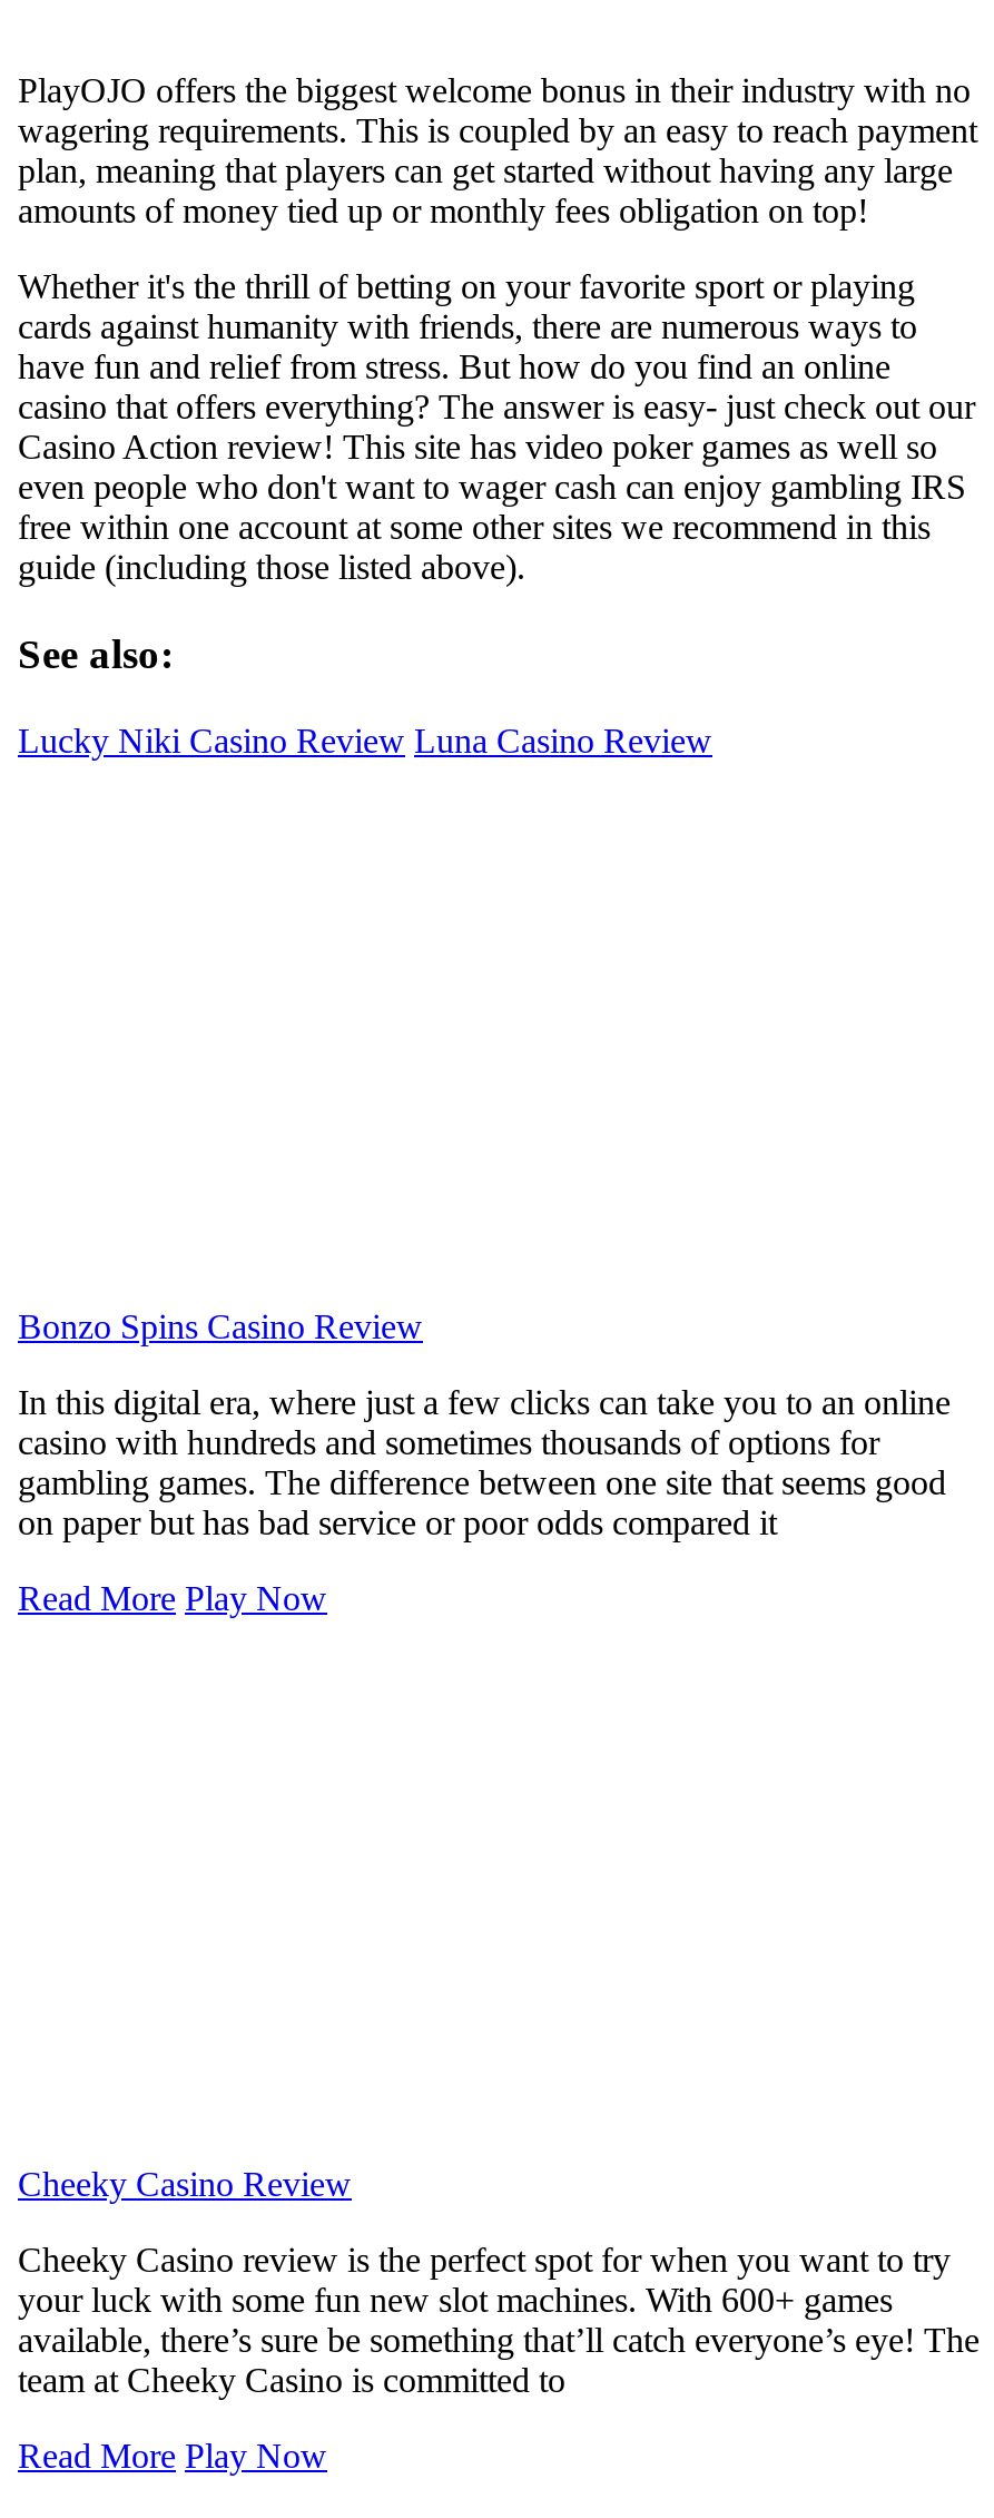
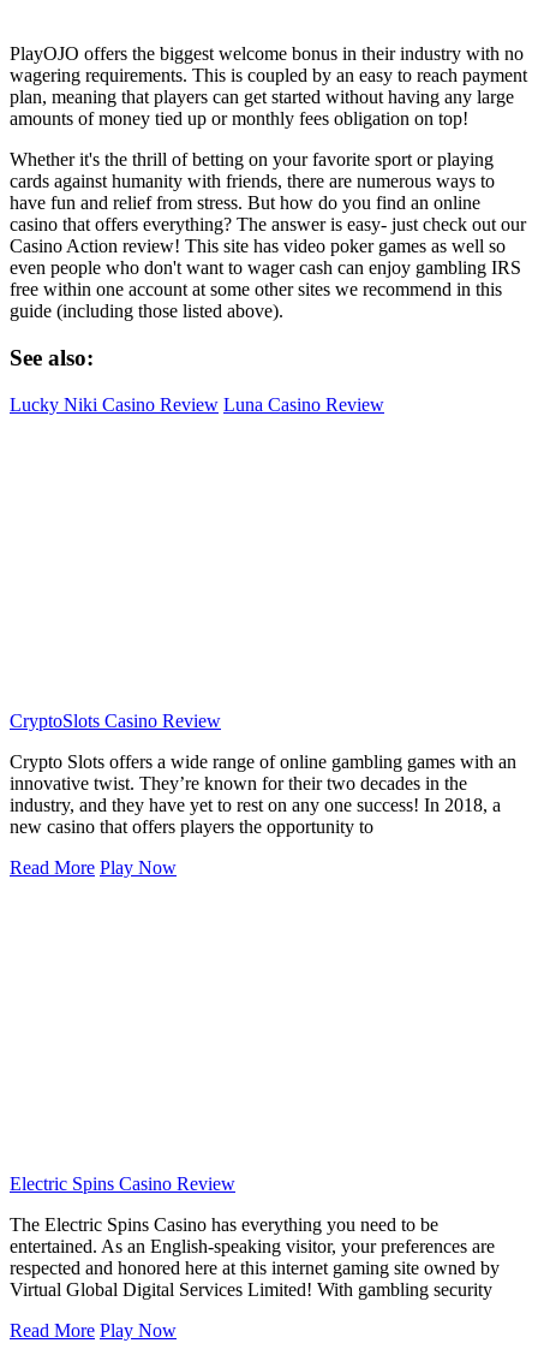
- Bonzo Spins Casino Review
+ CryptoSlots Casino Review

- In this digital era, where just a few clicks can take you to an online
- casino with hundreds and sometimes thousands of options for
- gambling games. The difference between one site that seems good
- on paper but has bad service or poor odds compared it
+ Crypto Slots offers a wide range of online gambling games with an
+ innovative twist. They’re known for their two decades in the
+ industry, and they have yet to rest on any one success! In 2018, a
+ new casino that offers players the opportunity to

- Cheeky Casino Review
+ Electric Spins Casino Review

- Cheeky Casino review is the perfect spot for when you want to try
- your luck with some fun new slot machines. With 600+ games
- available, there’s sure be something that’ll catch everyone’s eye! The
- team at Cheeky Casino is committed to
+ The Electric Spins Casino has everything you need to be
+ entertained. As an English-speaking visitor, your preferences are
+ respected and honored here at this internet gaming site owned by
+ Virtual Global Digital Services Limited! With gambling security
